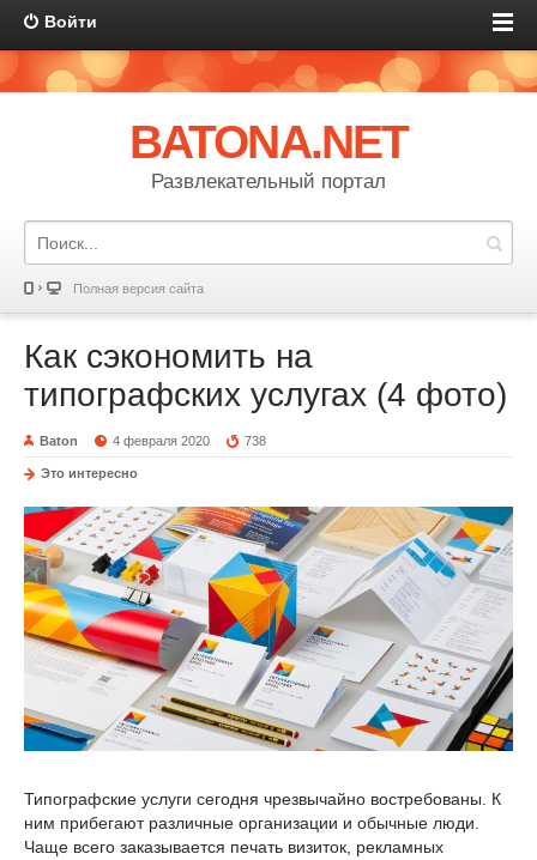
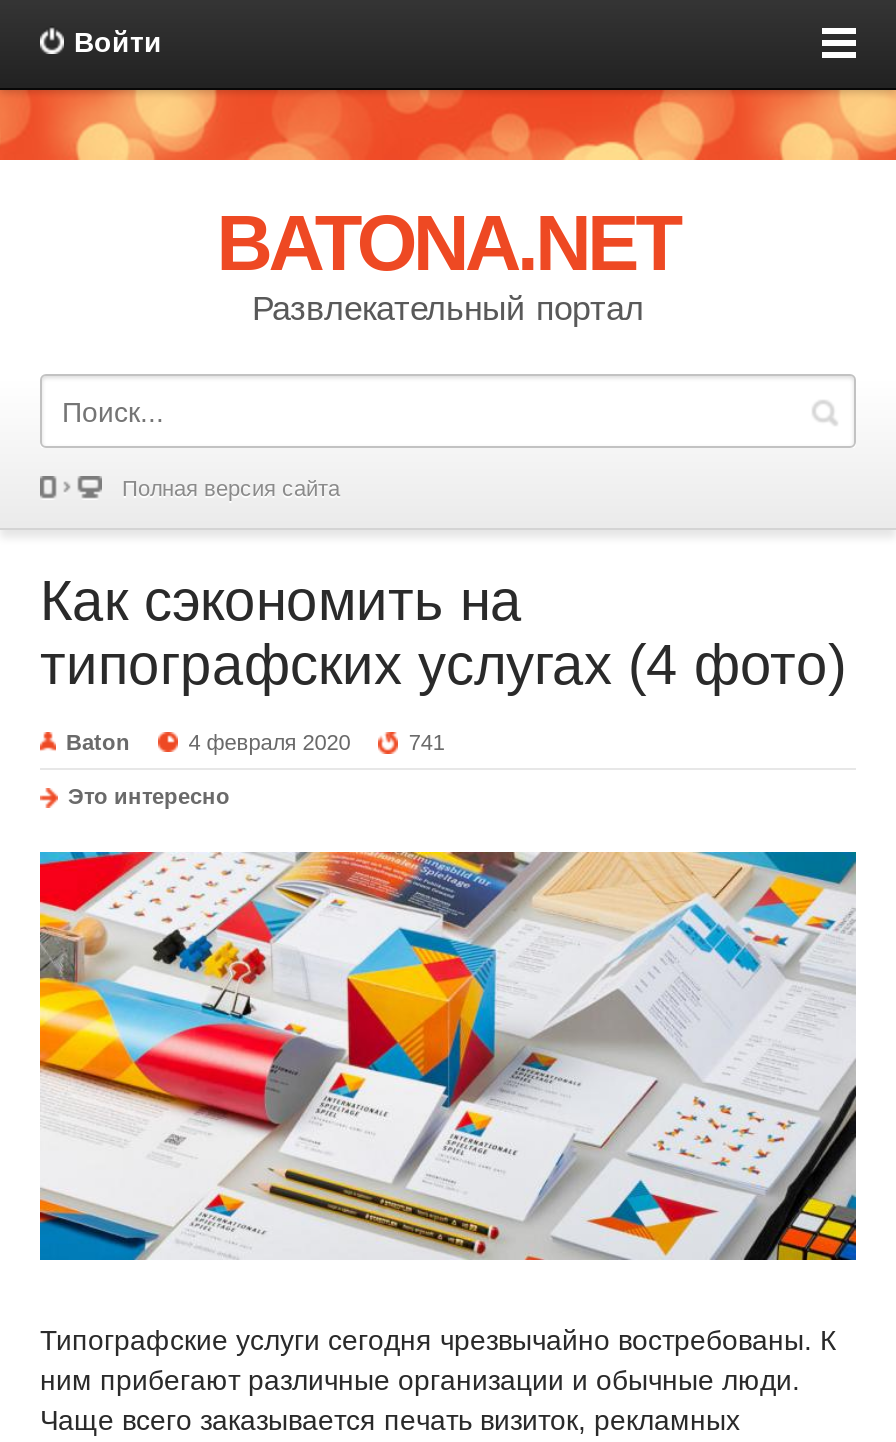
- 738
+ 741
